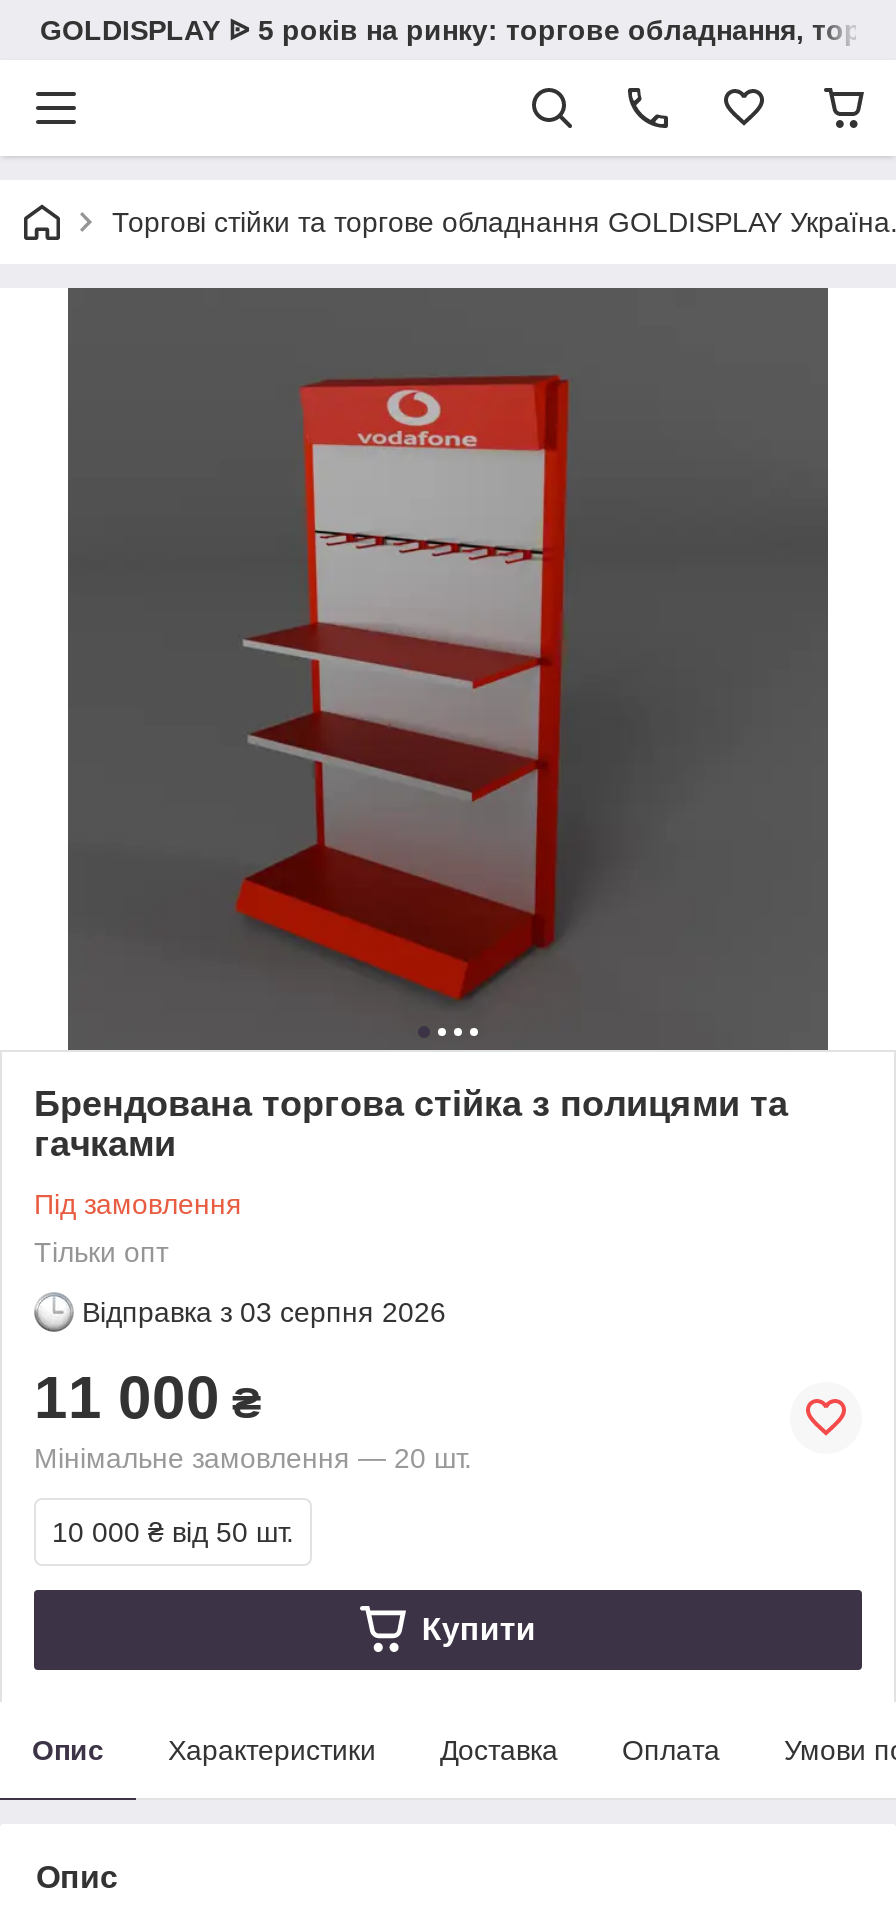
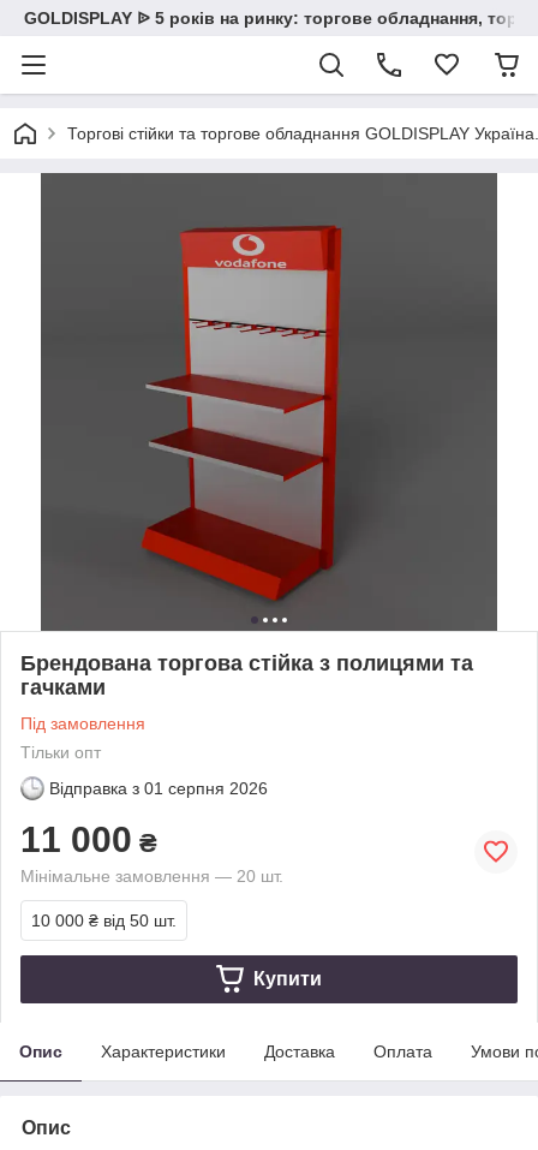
- Відправка з 03 серпня 2026
+ Відправка з 01 серпня 2026
